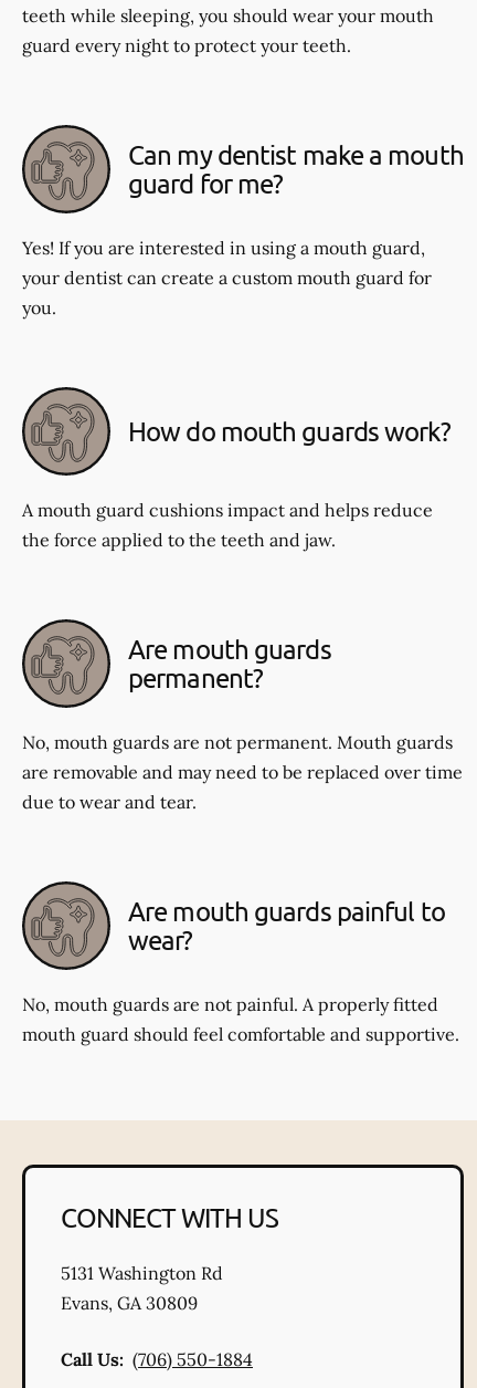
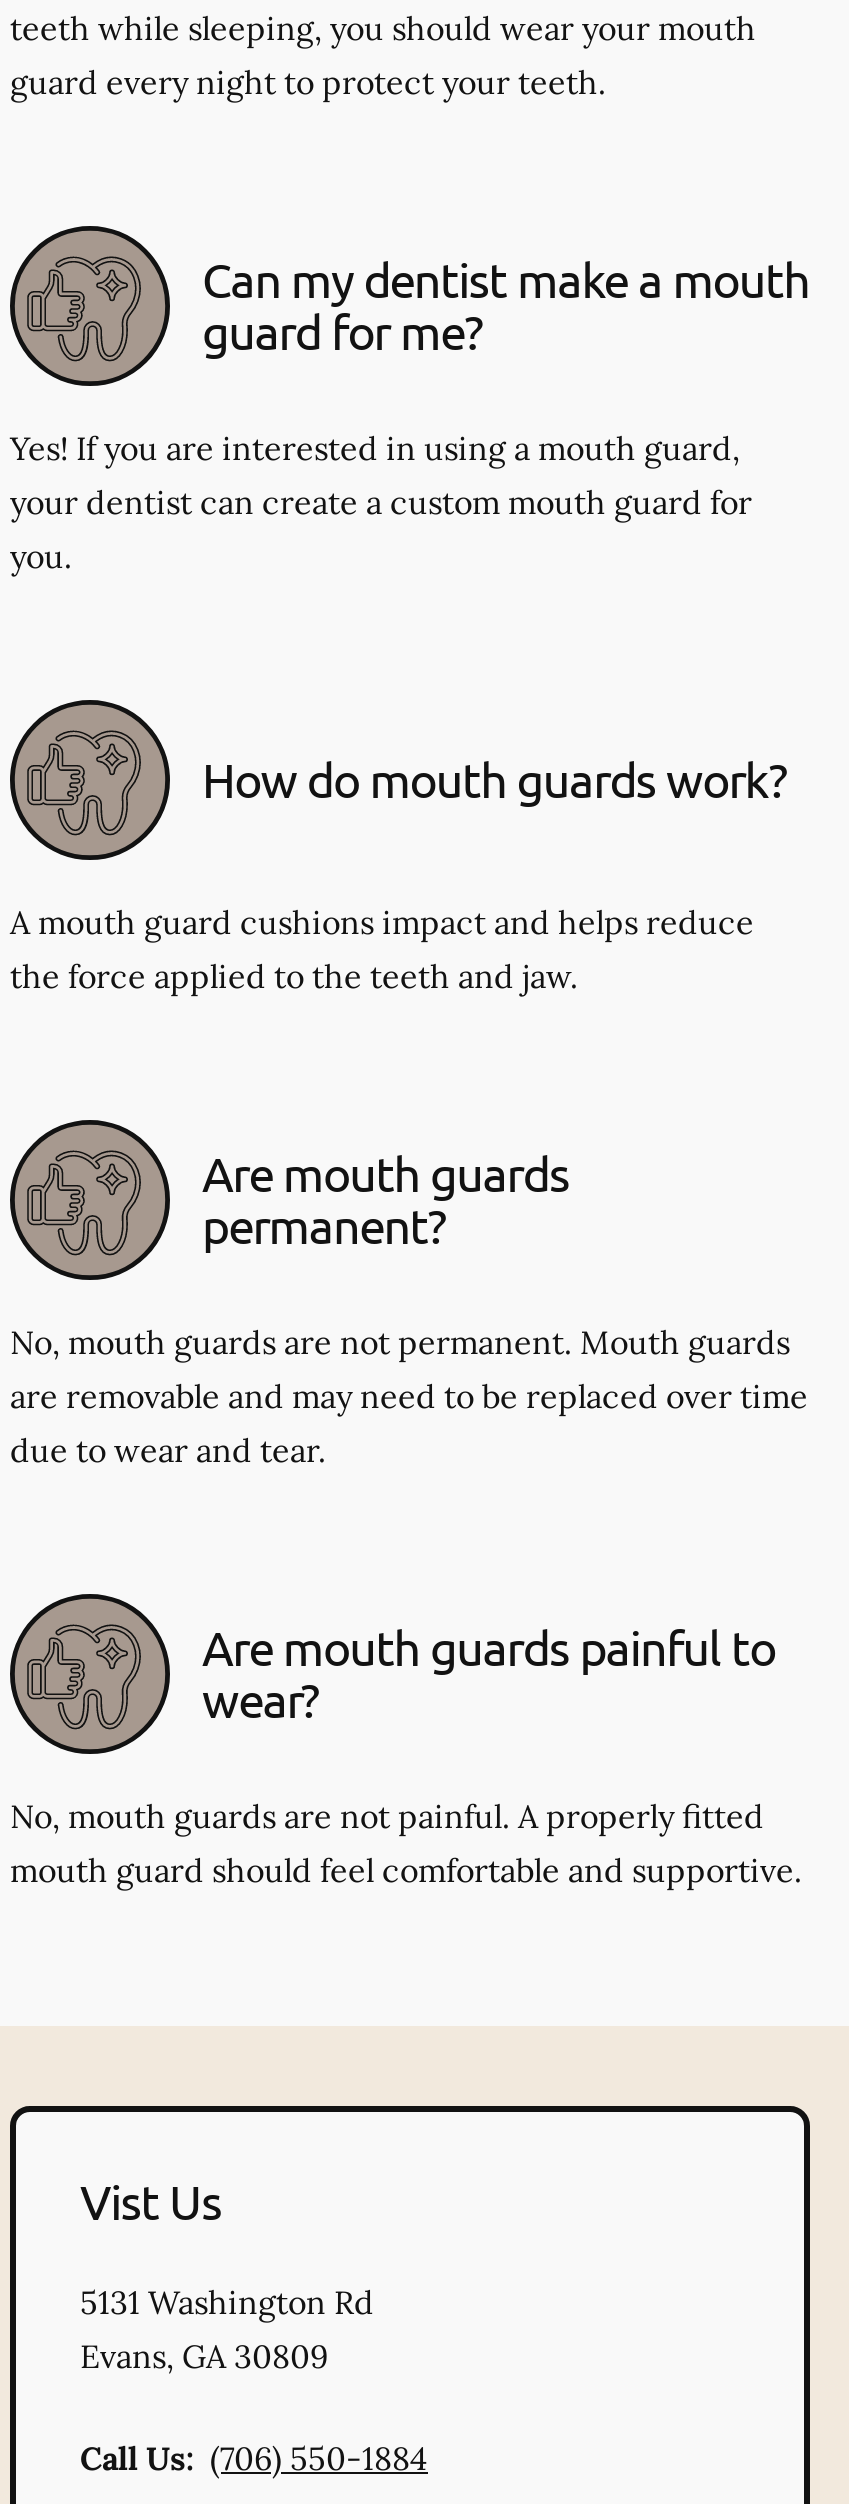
- CONNECT WITH US
+ Vist Us
